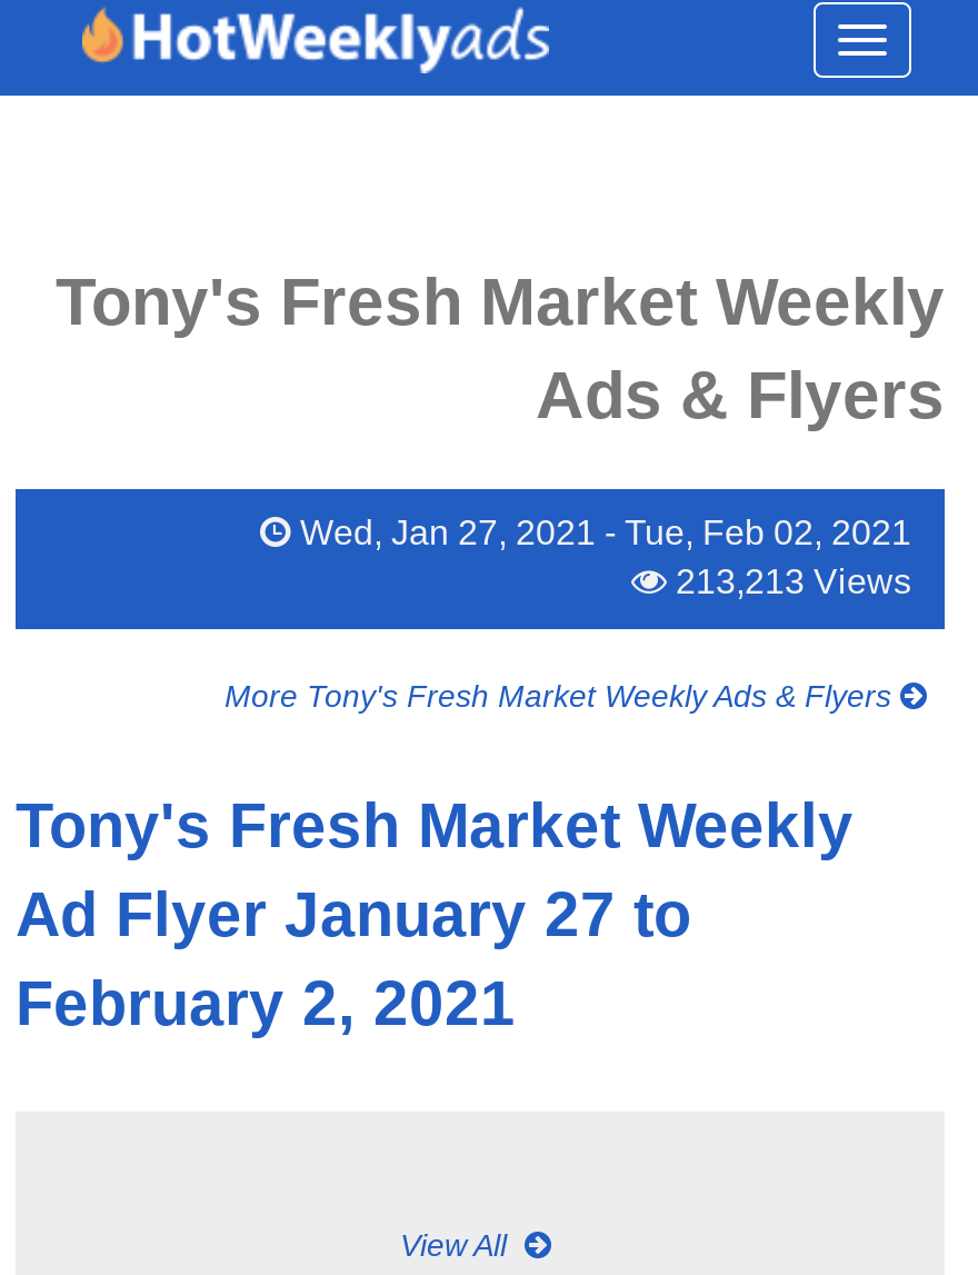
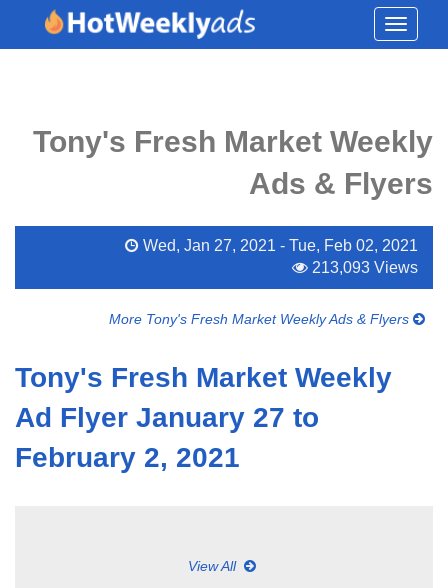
- 213,213 Views
+ 213,093 Views
